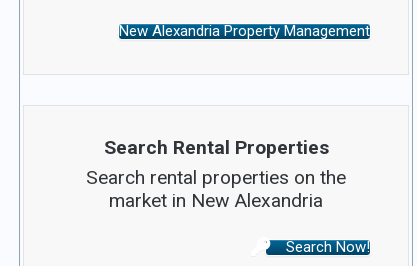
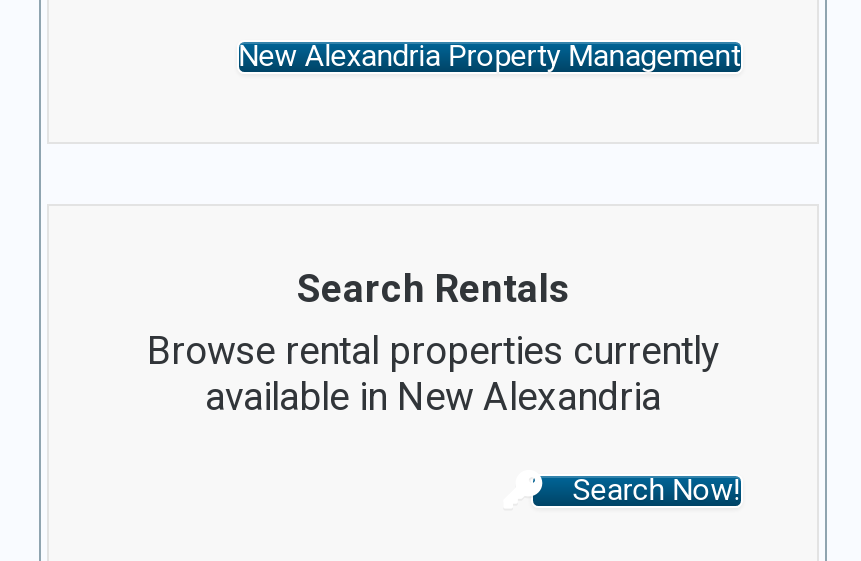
- Search Rental Properties
- Search rental properties on the
- market in New Alexandria
+ Search Rentals
+ Browse rental properties currently
+ available in New Alexandria
